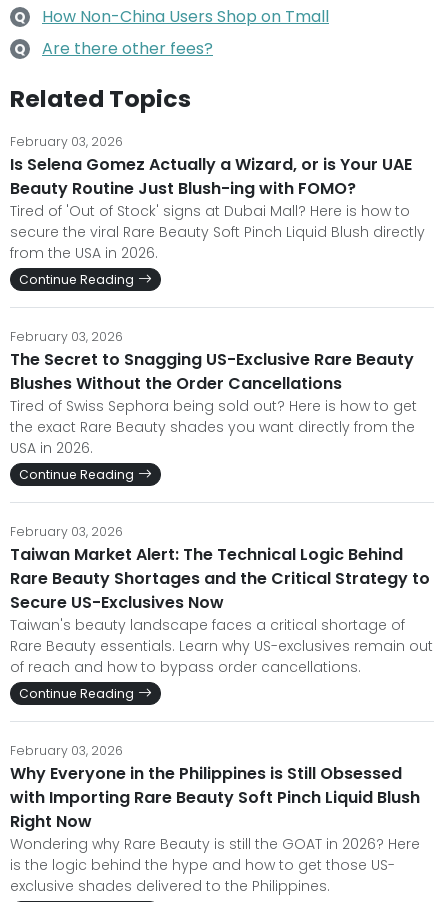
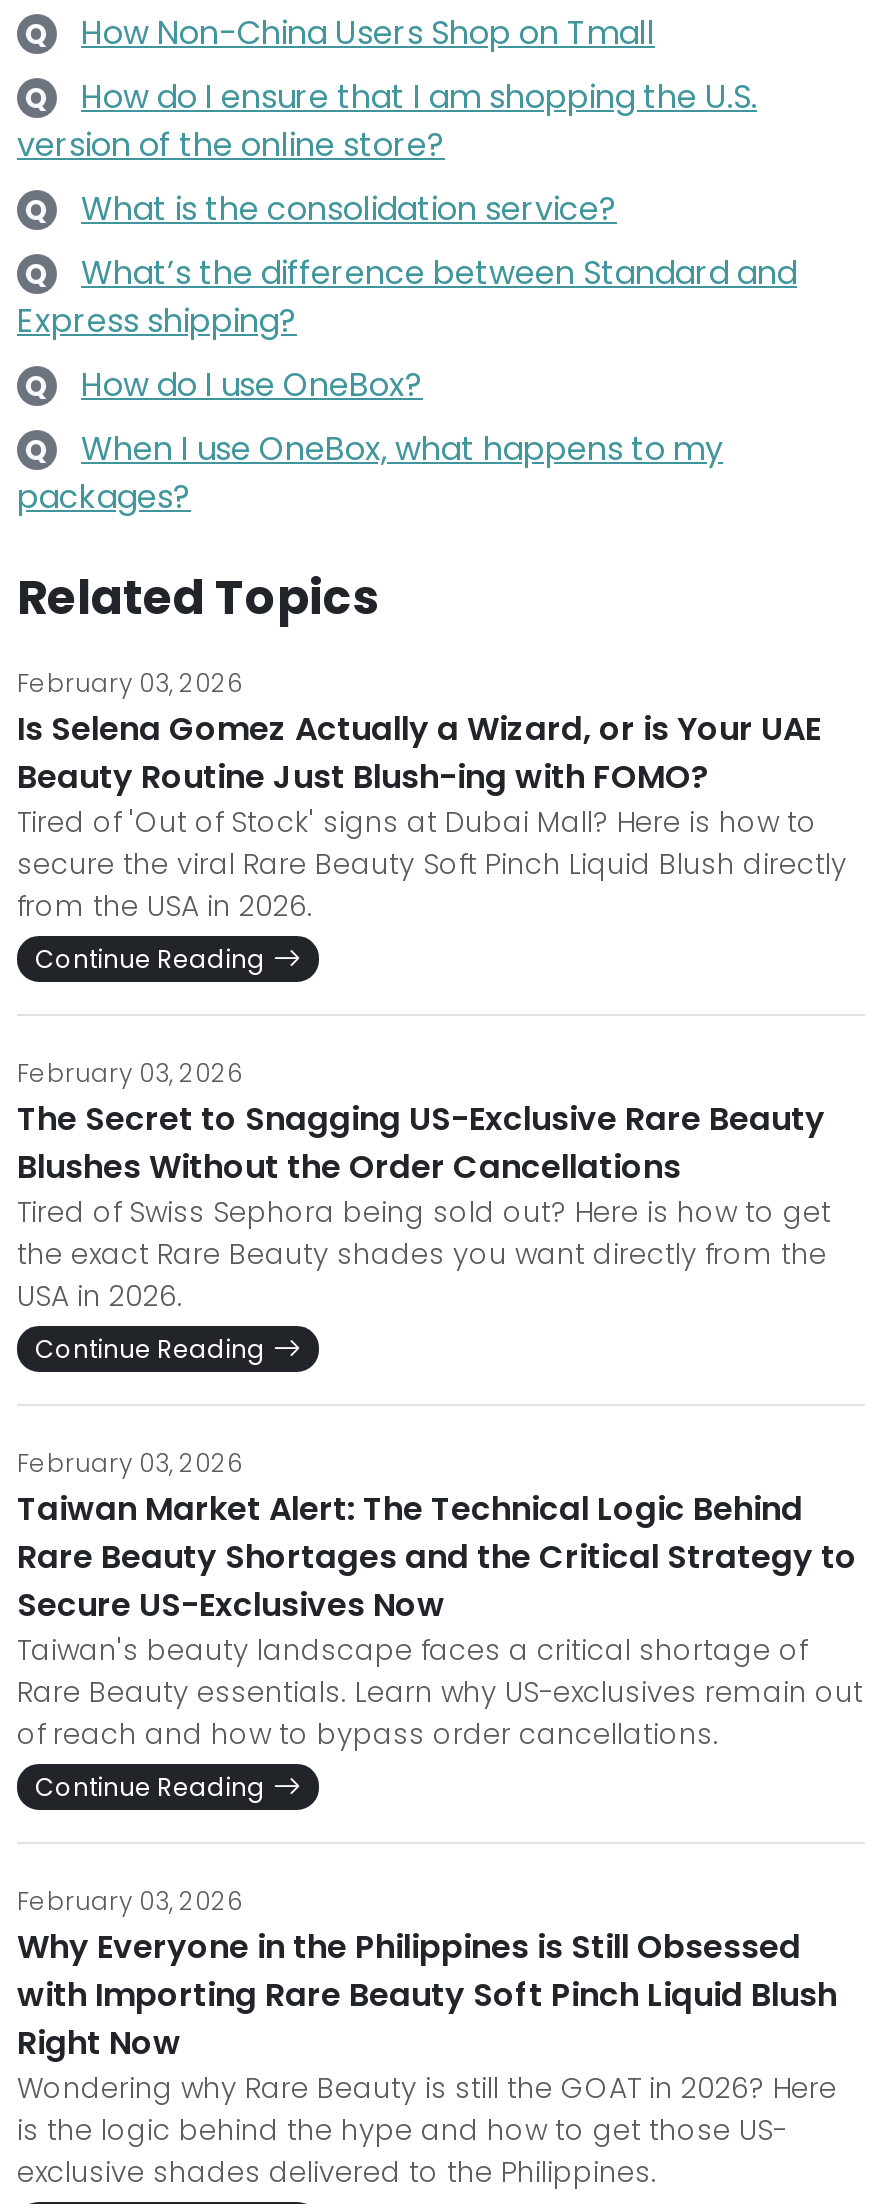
- Are there other fees?
+ How do I ensure that I am shopping the U.S.
+ version of the online store?
+ Q
+ What is the consolidation service?
+ Q
+ What’s the difference between Standard and
+ Express shipping?
+ Q
+ How do I use OneBox?
+ Q
+ When I use OneBox, what happens to my
+ packages?
